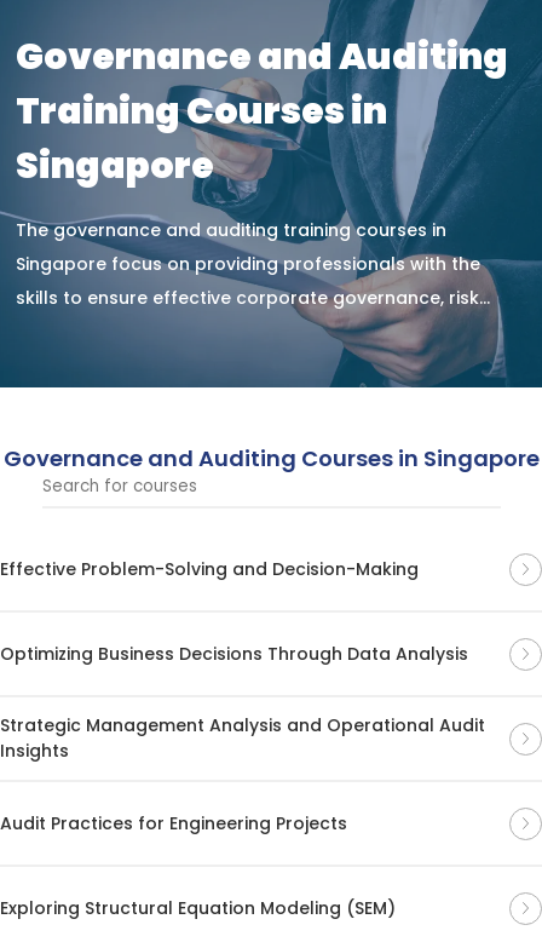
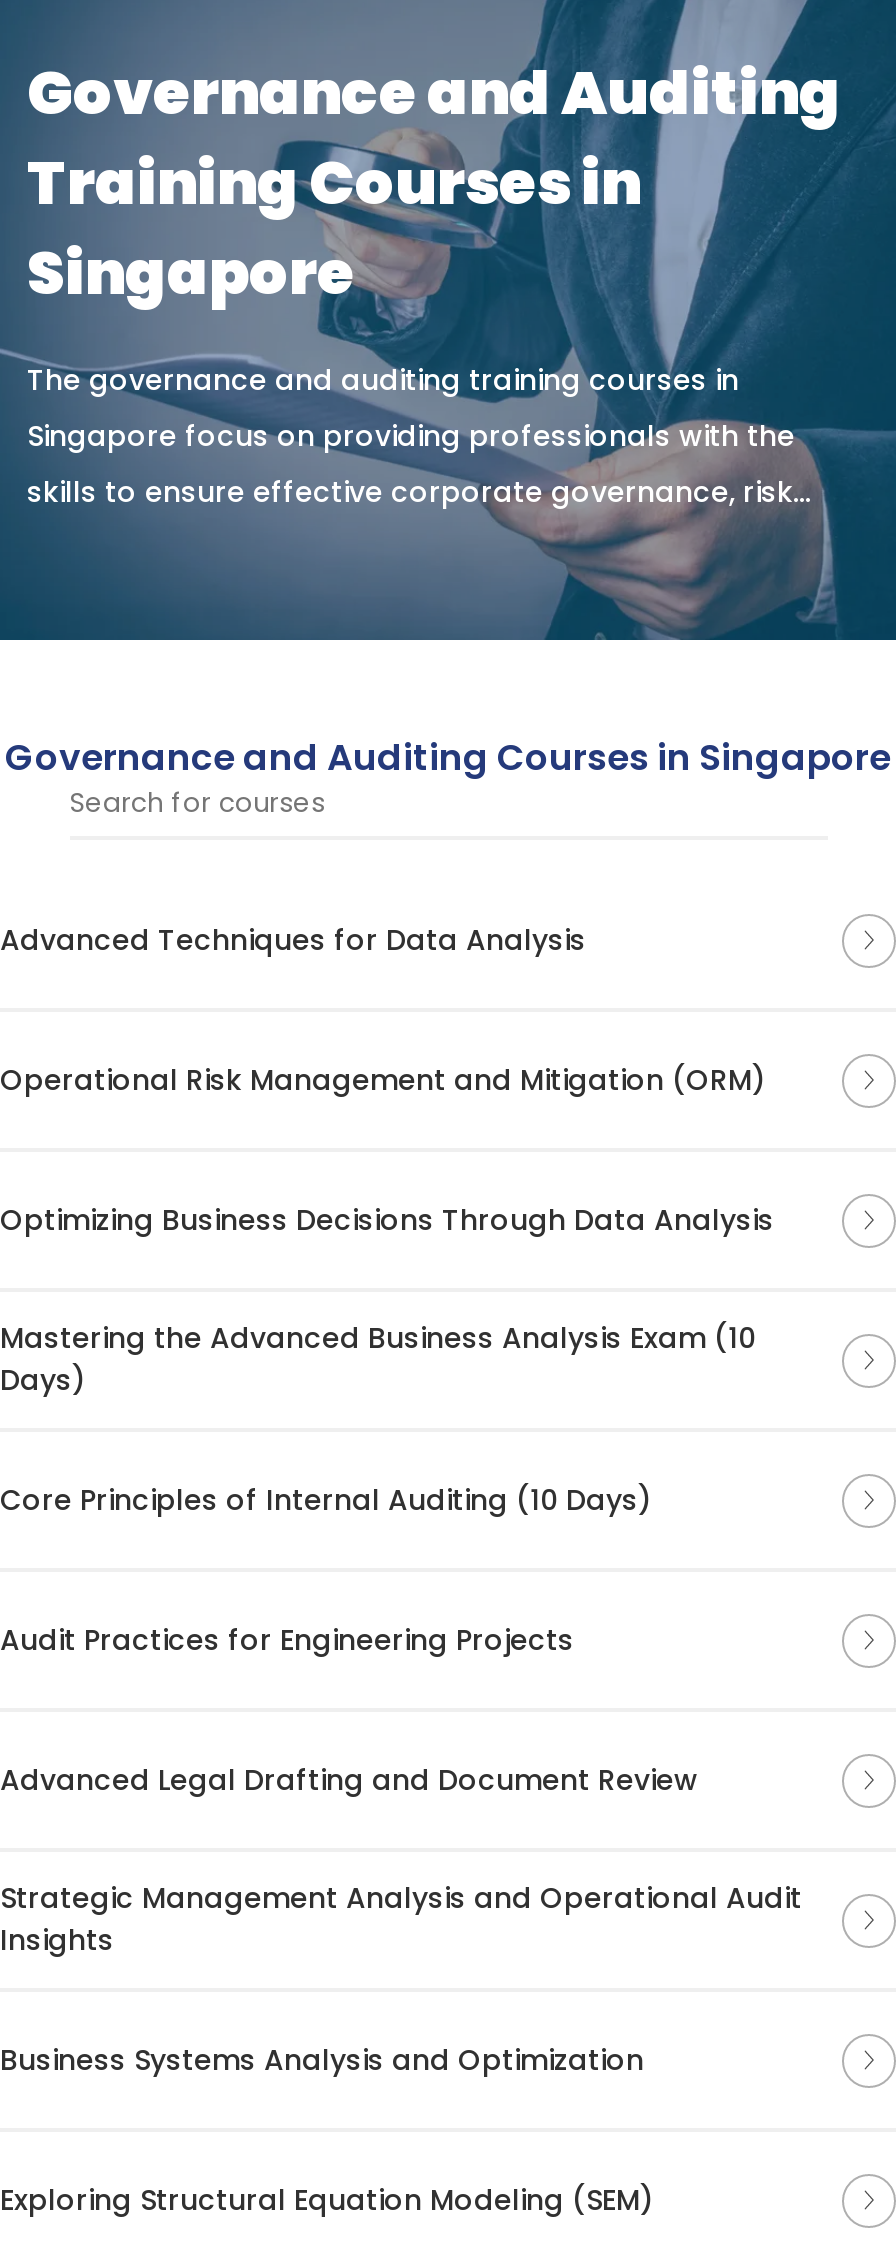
- Effective Problem-Solving and Decision-Making
+ Advanced Techniques for Data Analysis
+ Operational Risk Management and Mitigation (ORM)

+ Mastering the Advanced Business Analysis Exam (10
+ Days)
+ Core Principles of Internal Auditing (10 Days)
+ Advanced Legal Drafting and Document Review

+ Business Systems Analysis and Optimization

moved up: Audit Practices for Engineering Projects
